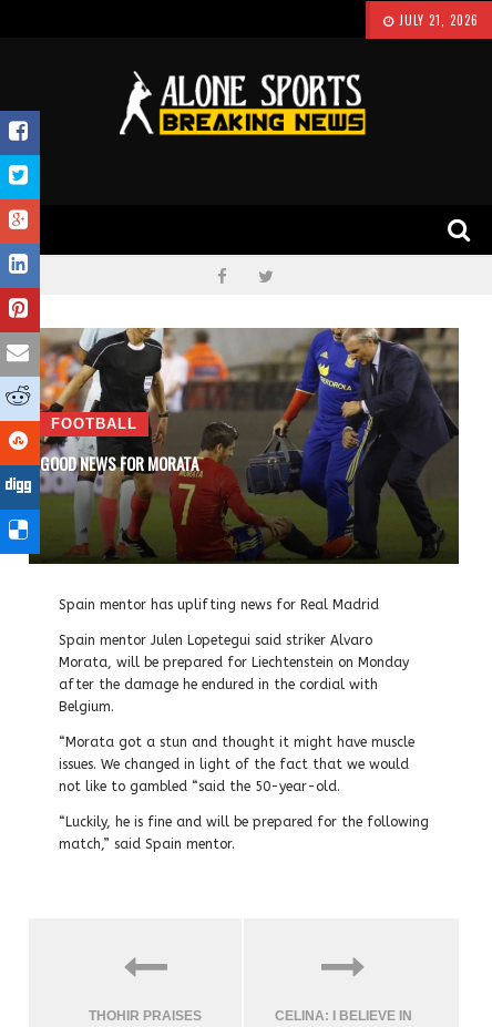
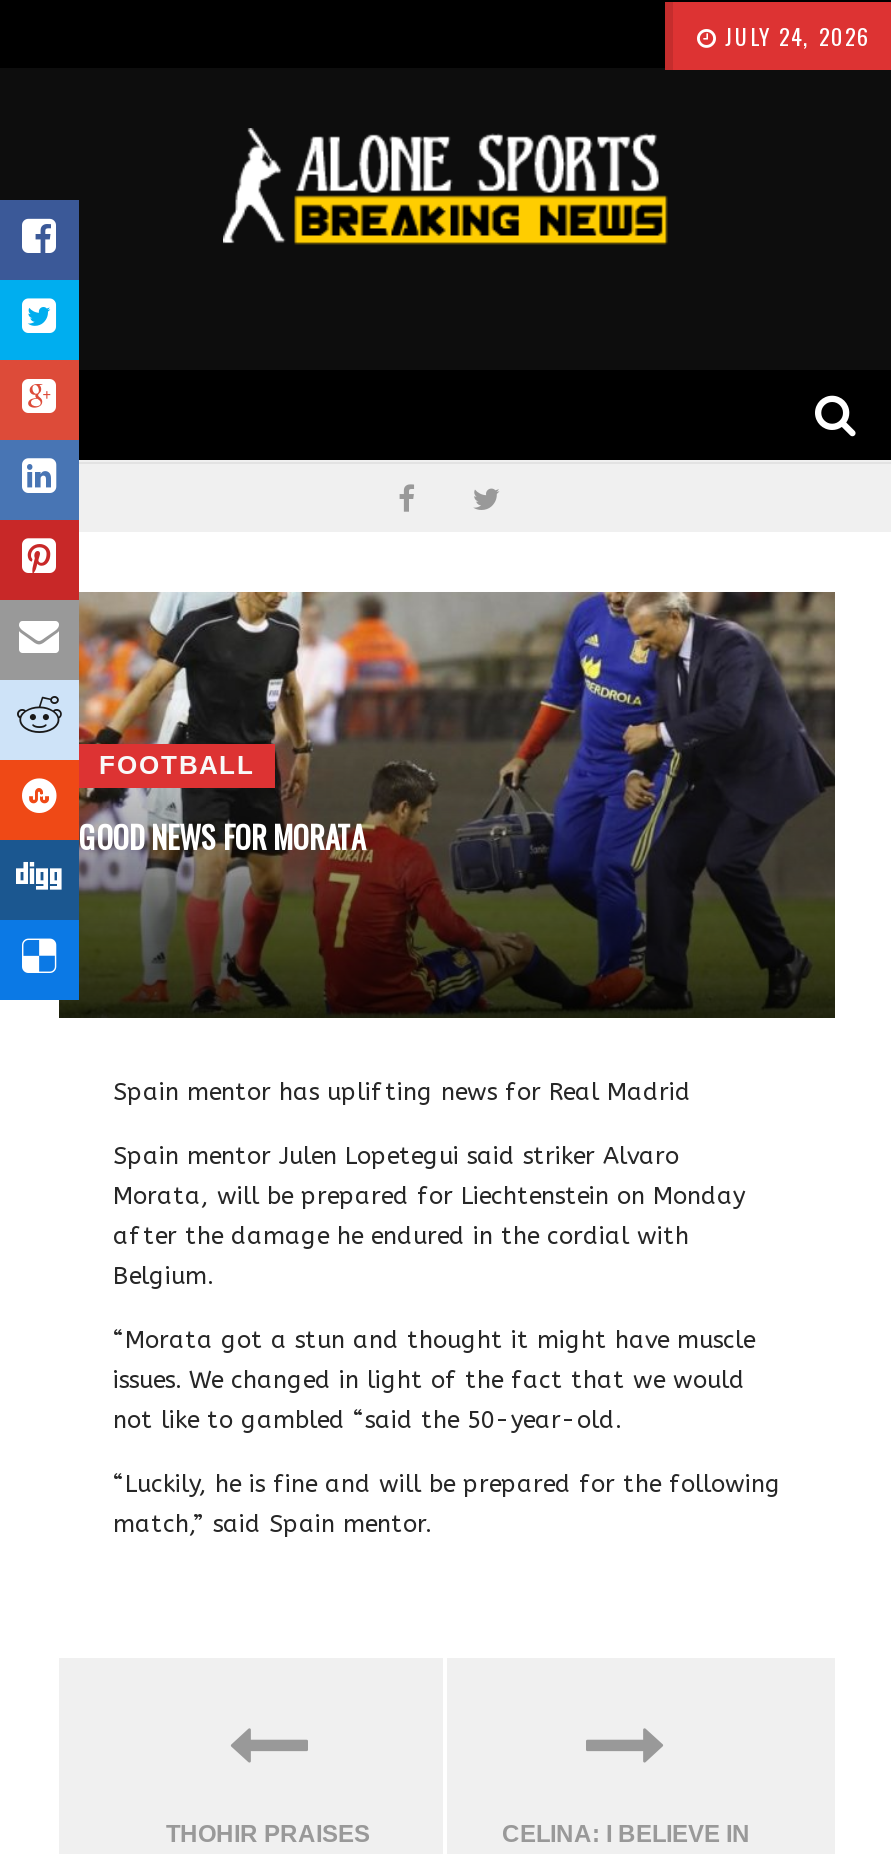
- JULY 21, 2026
+ JULY 24, 2026
